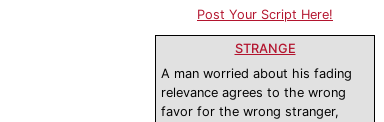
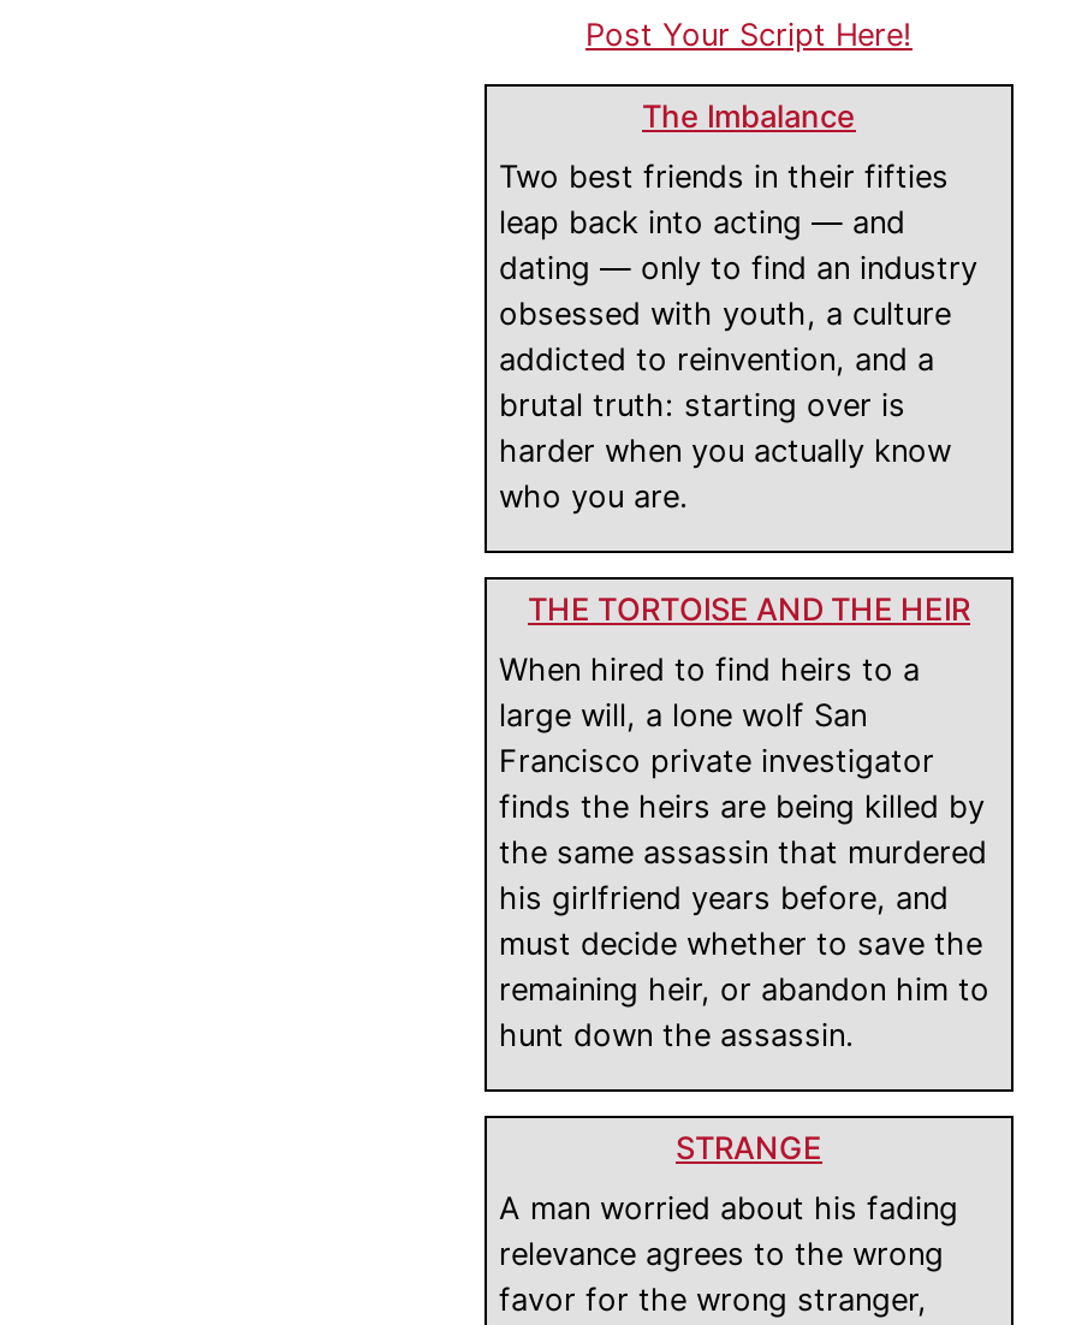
+ The Imbalance
+ Two best friends in their fifties
+ leap back into acting — and
+ dating — only to find an industry
+ obsessed with youth, a culture
+ addicted to reinvention, and a
+ brutal truth: starting over is
+ harder when you actually know
+ who you are.
+ THE TORTOISE AND THE HEIR
+ When hired to find heirs to a
+ large will, a lone wolf San
+ Francisco private investigator
+ finds the heirs are being killed by
+ the same assassin that murdered
+ his girlfriend years before, and
+ must decide whether to save the
+ remaining heir, or abandon him to
+ hunt down the assassin.
